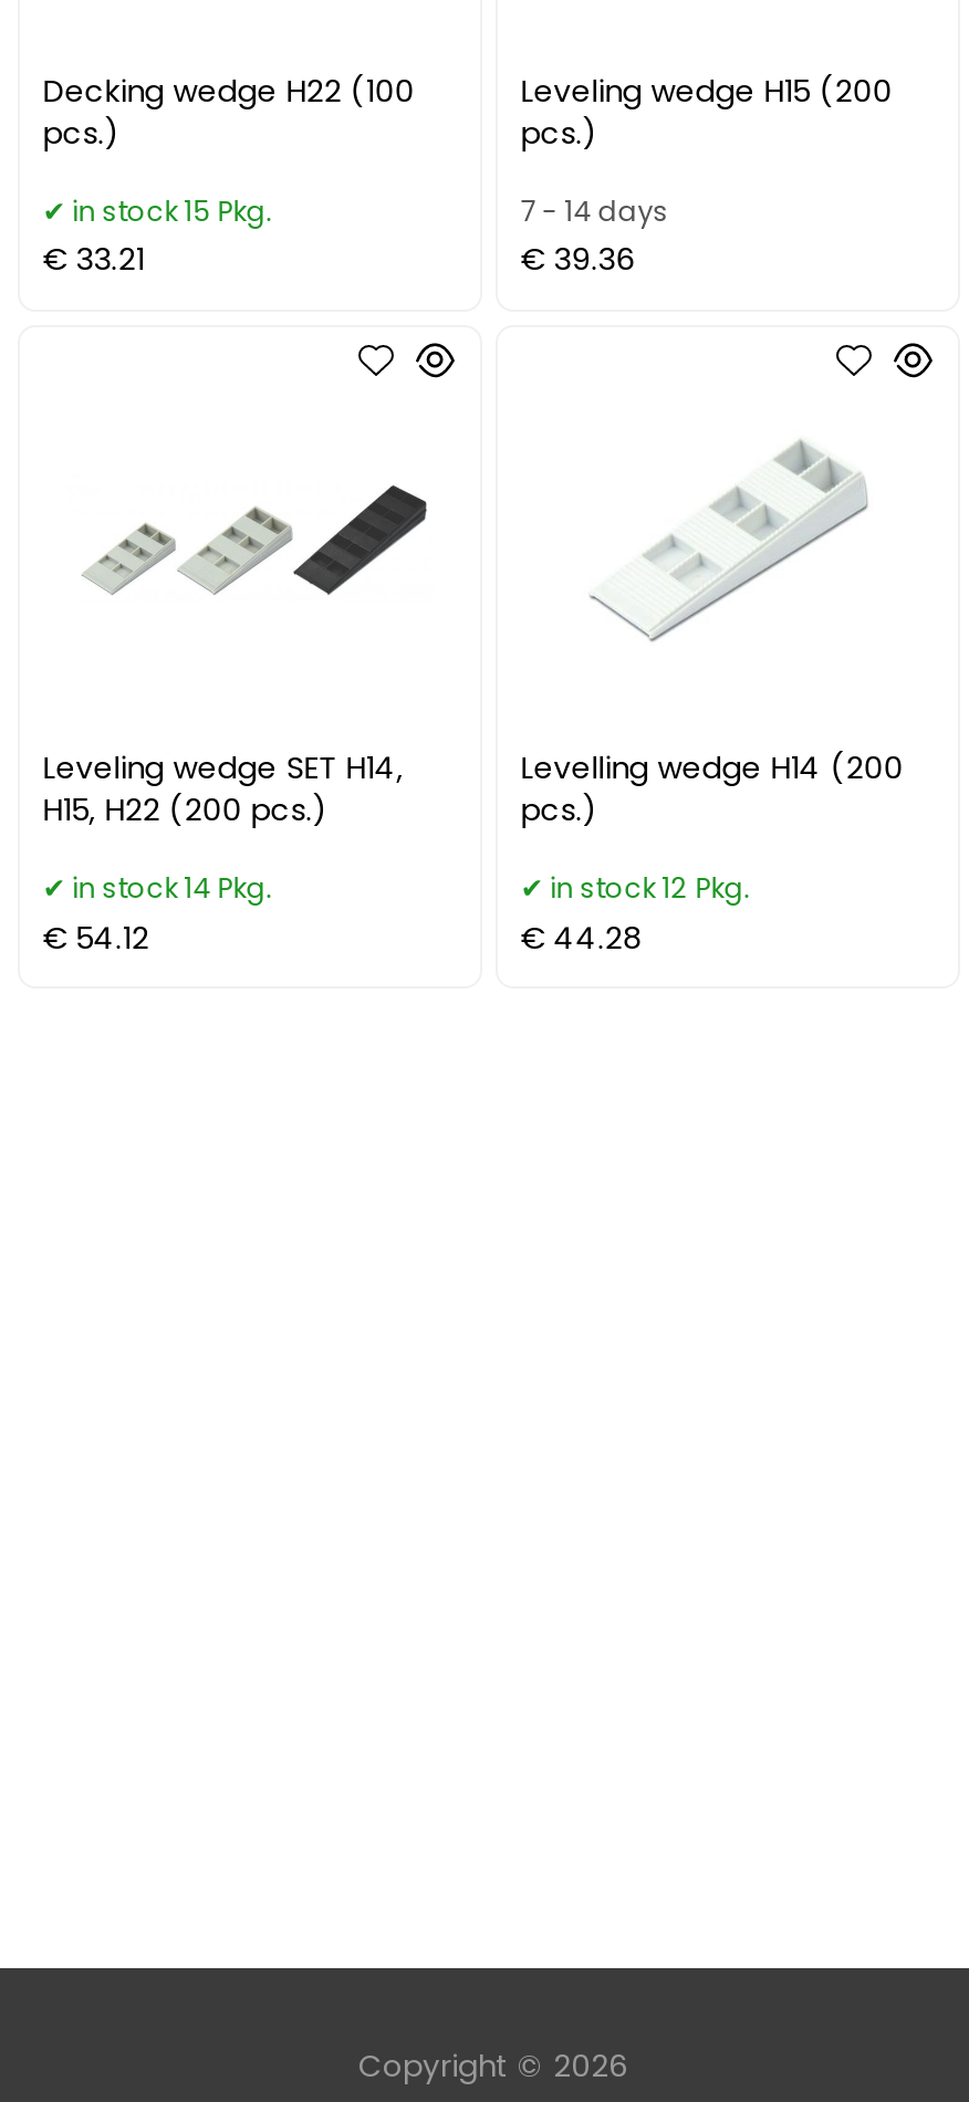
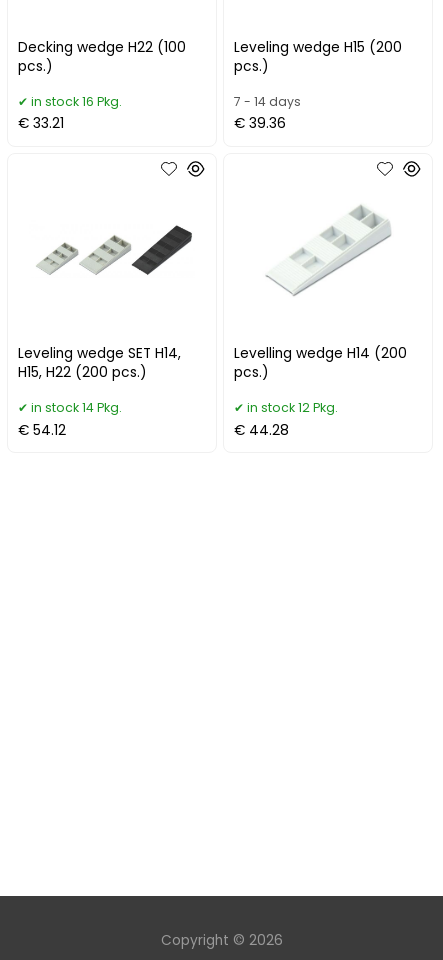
- in stock 15 Pkg.
+ in stock 16 Pkg.
